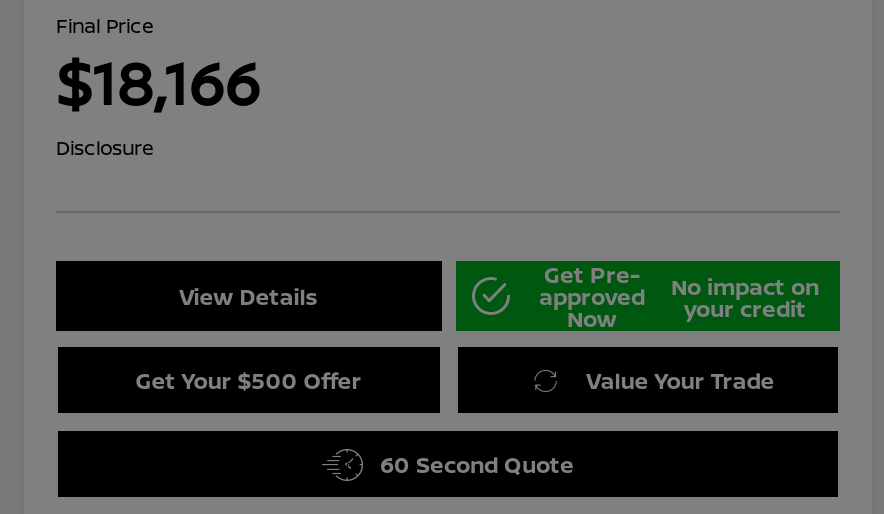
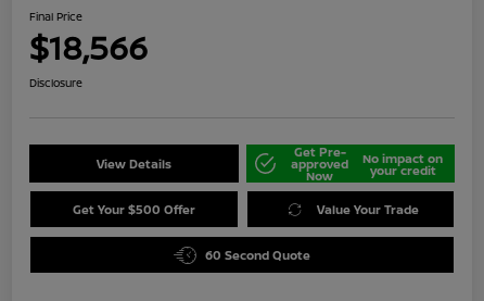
- $18,166
+ $18,566
